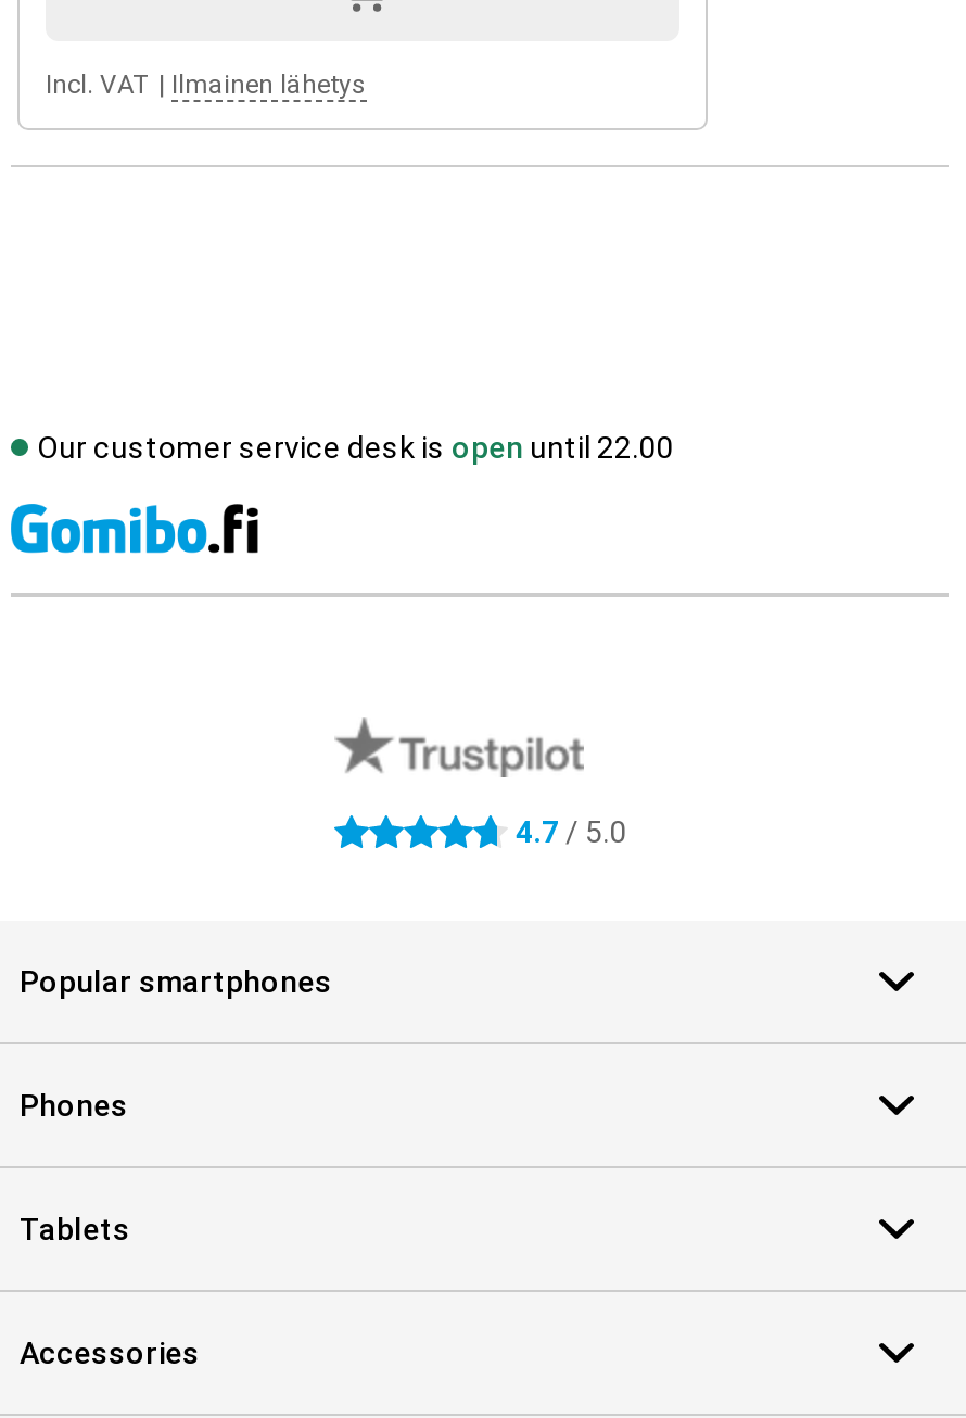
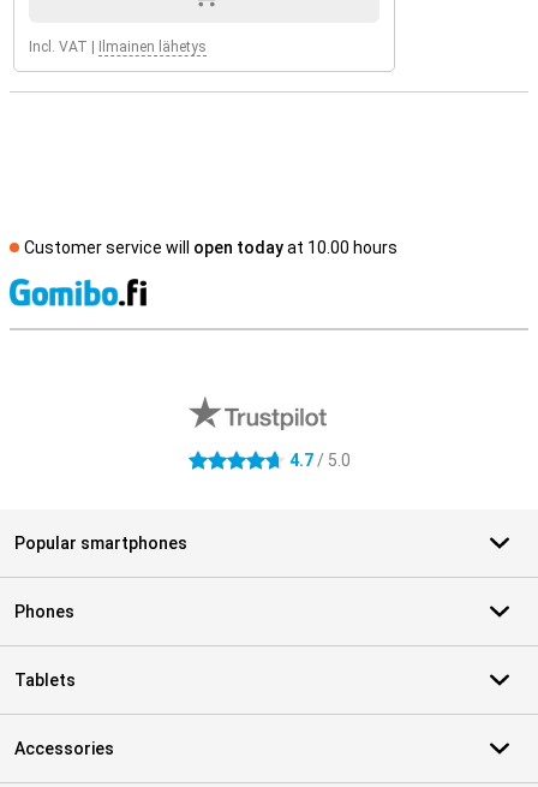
- Our customer service desk is open until 22.00
+ Customer service will open today at 10.00 hours
